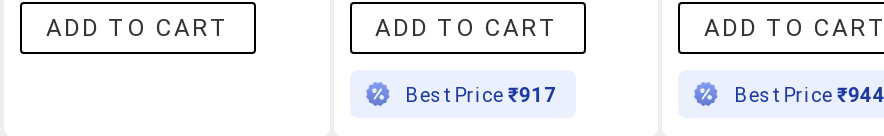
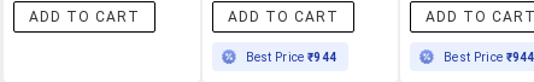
- Best Price ₹917
+ Best Price ₹944
